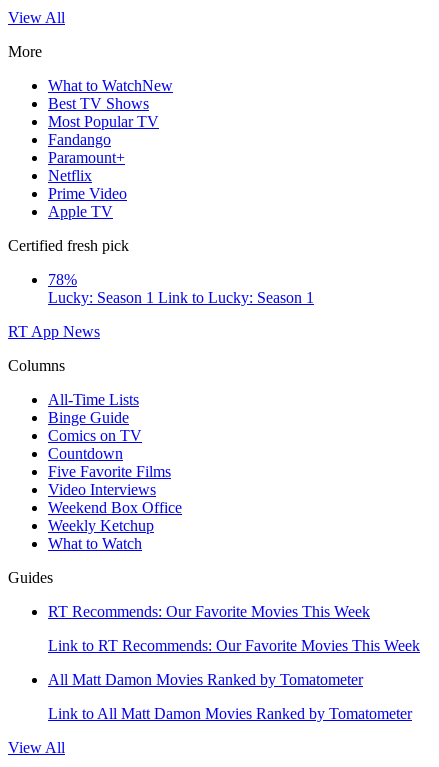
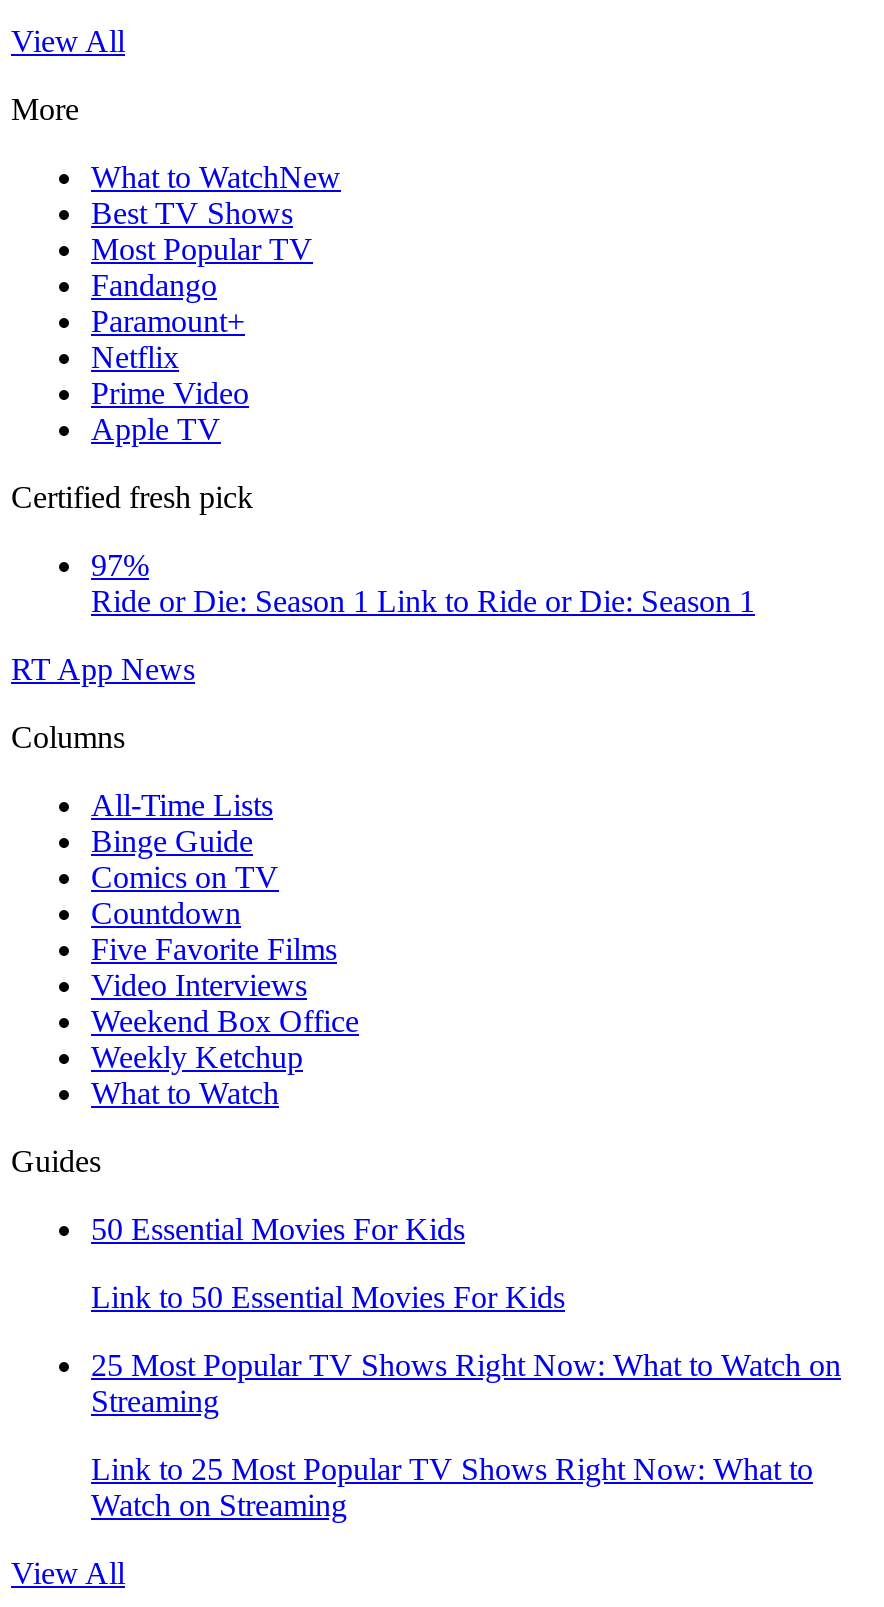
- 78%
- Lucky: Season 1 Link to Lucky: Season 1
+ 97%
+ Ride or Die: Season 1 Link to Ride or Die: Season 1

- RT Recommends: Our Favorite Movies This Week
+ 50 Essential Movies For Kids

- Link to RT Recommends: Our Favorite Movies This Week
+ Link to 50 Essential Movies For Kids

- All Matt Damon Movies Ranked by Tomatometer
+ 25 Most Popular TV Shows Right Now: What to Watch on
+ Streaming

- Link to All Matt Damon Movies Ranked by Tomatometer
+ Link to 25 Most Popular TV Shows Right Now: What to
+ Watch on Streaming
